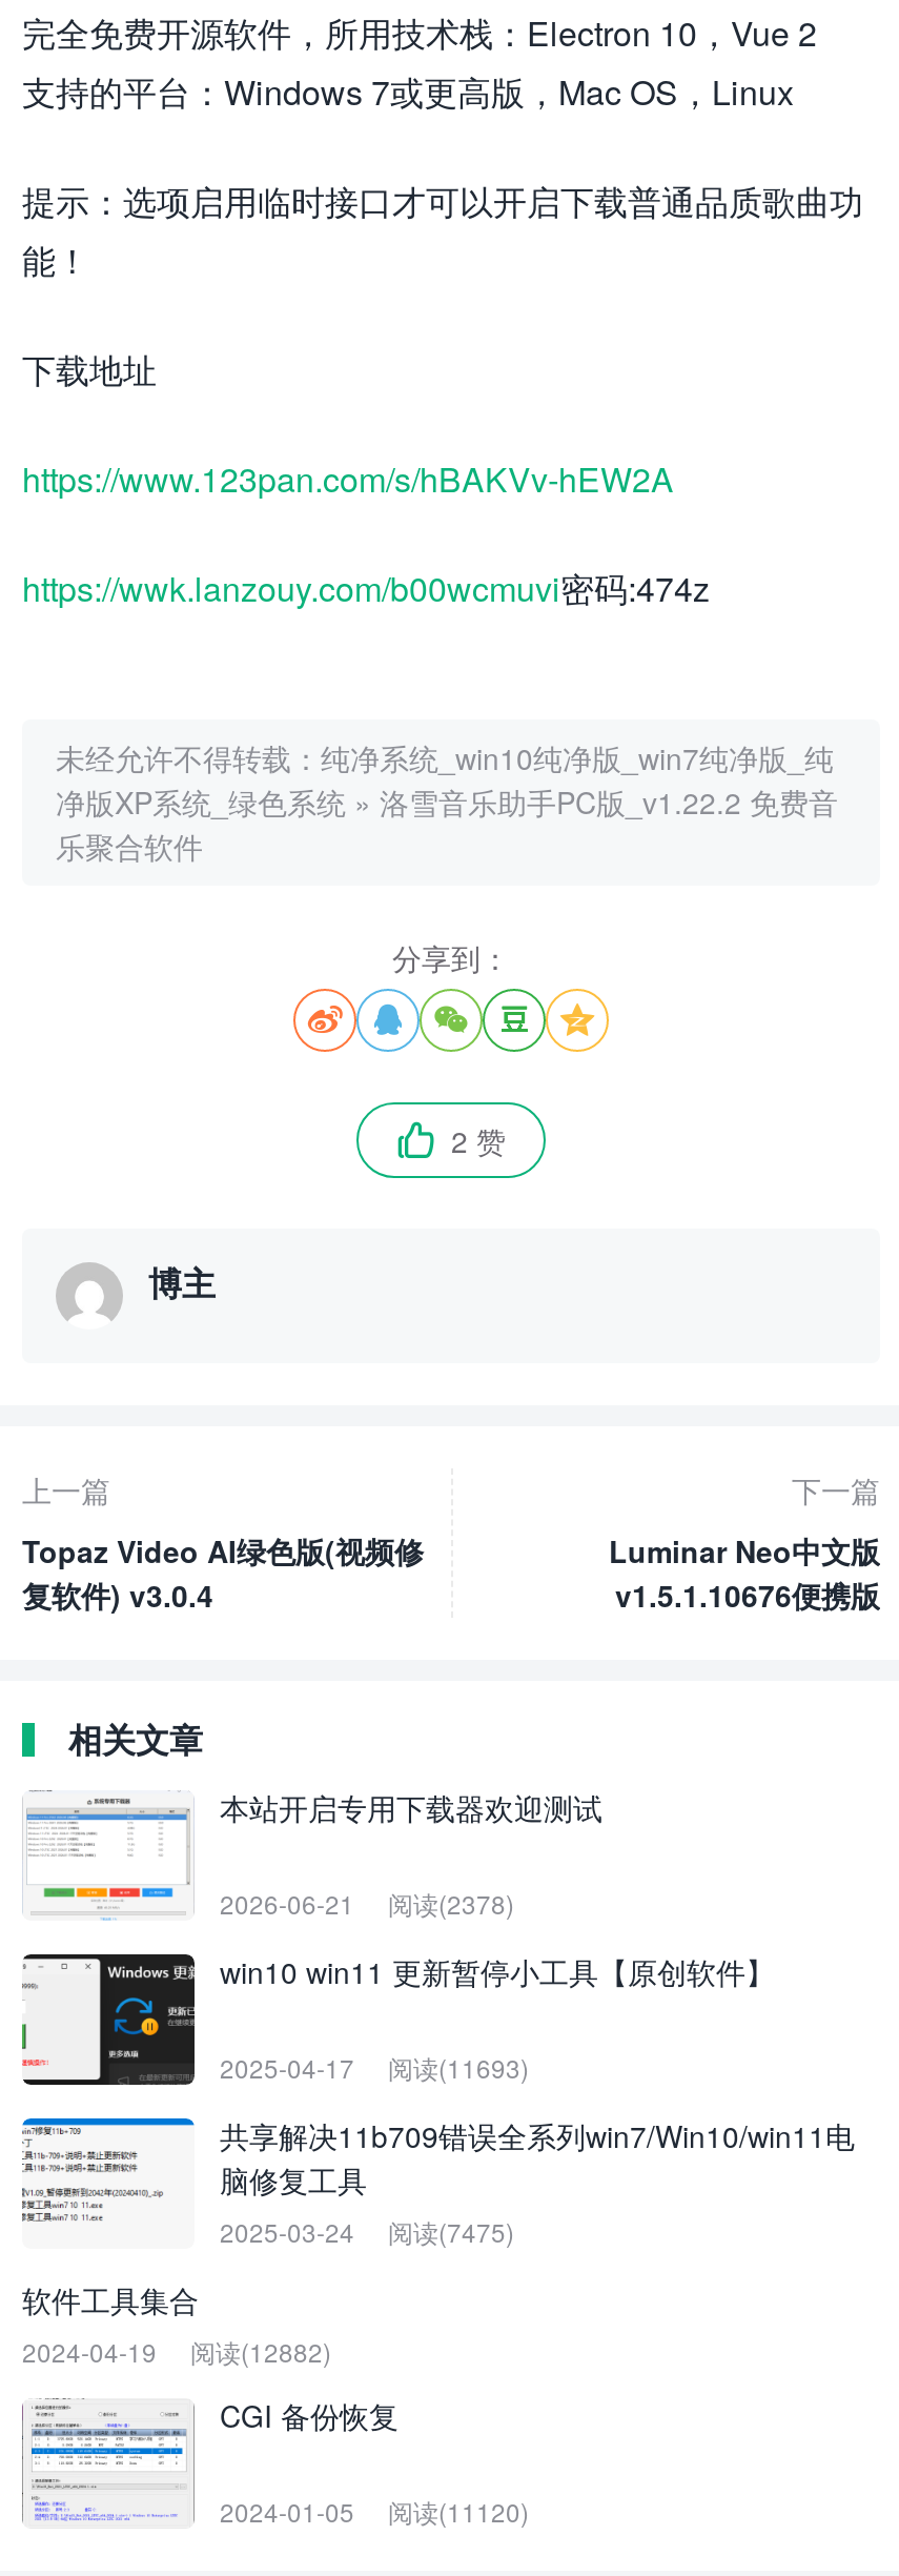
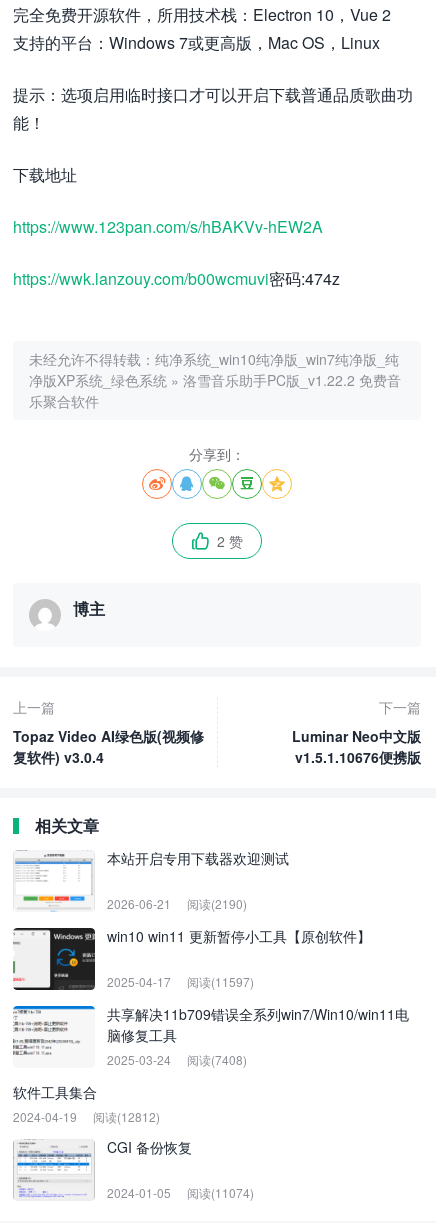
- 2026-06-21 阅读(2378)
+ 2026-06-21 阅读(2190)

- 2025-04-17 阅读(11693)
+ 2025-04-17 阅读(11597)

- 2025-03-24 阅读(7475)
+ 2025-03-24 阅读(7408)

- 2024-04-19 阅读(12882)
+ 2024-04-19 阅读(12812)

- 2024-01-05 阅读(11120)
+ 2024-01-05 阅读(11074)
